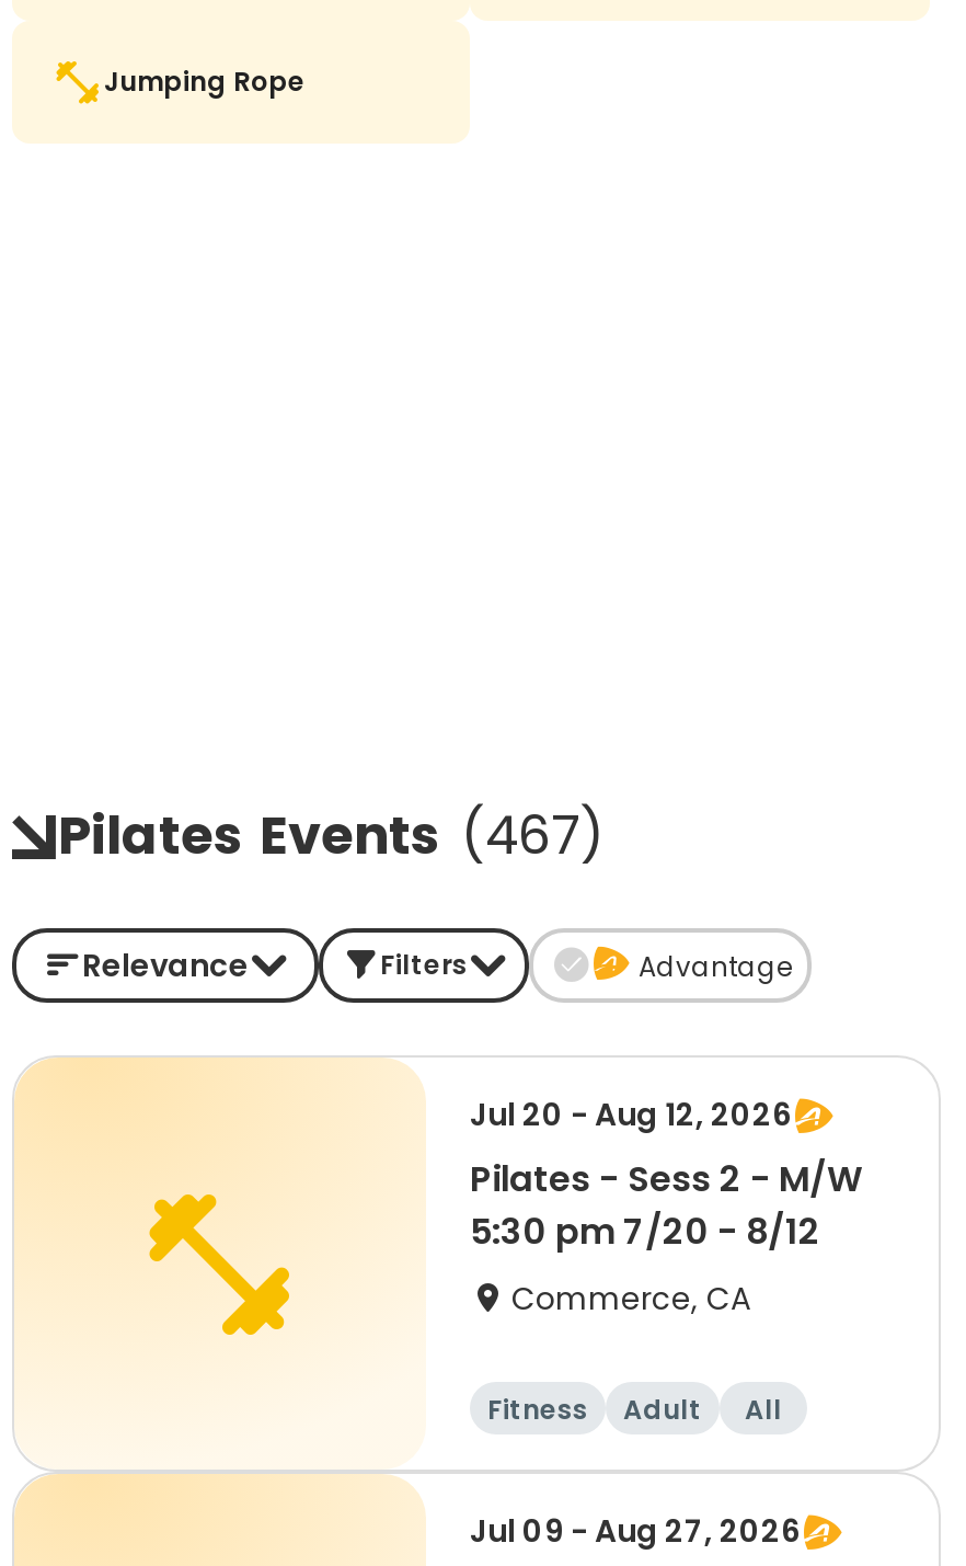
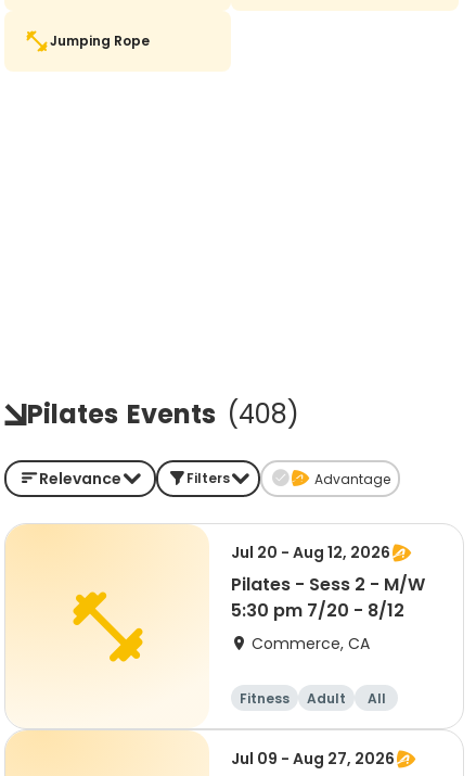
- Pilates Events (467)
+ Pilates Events (408)
